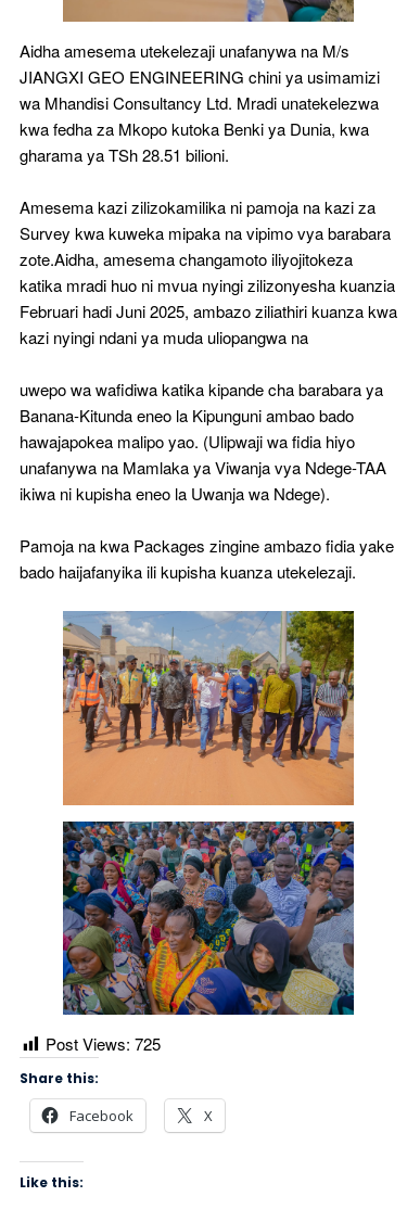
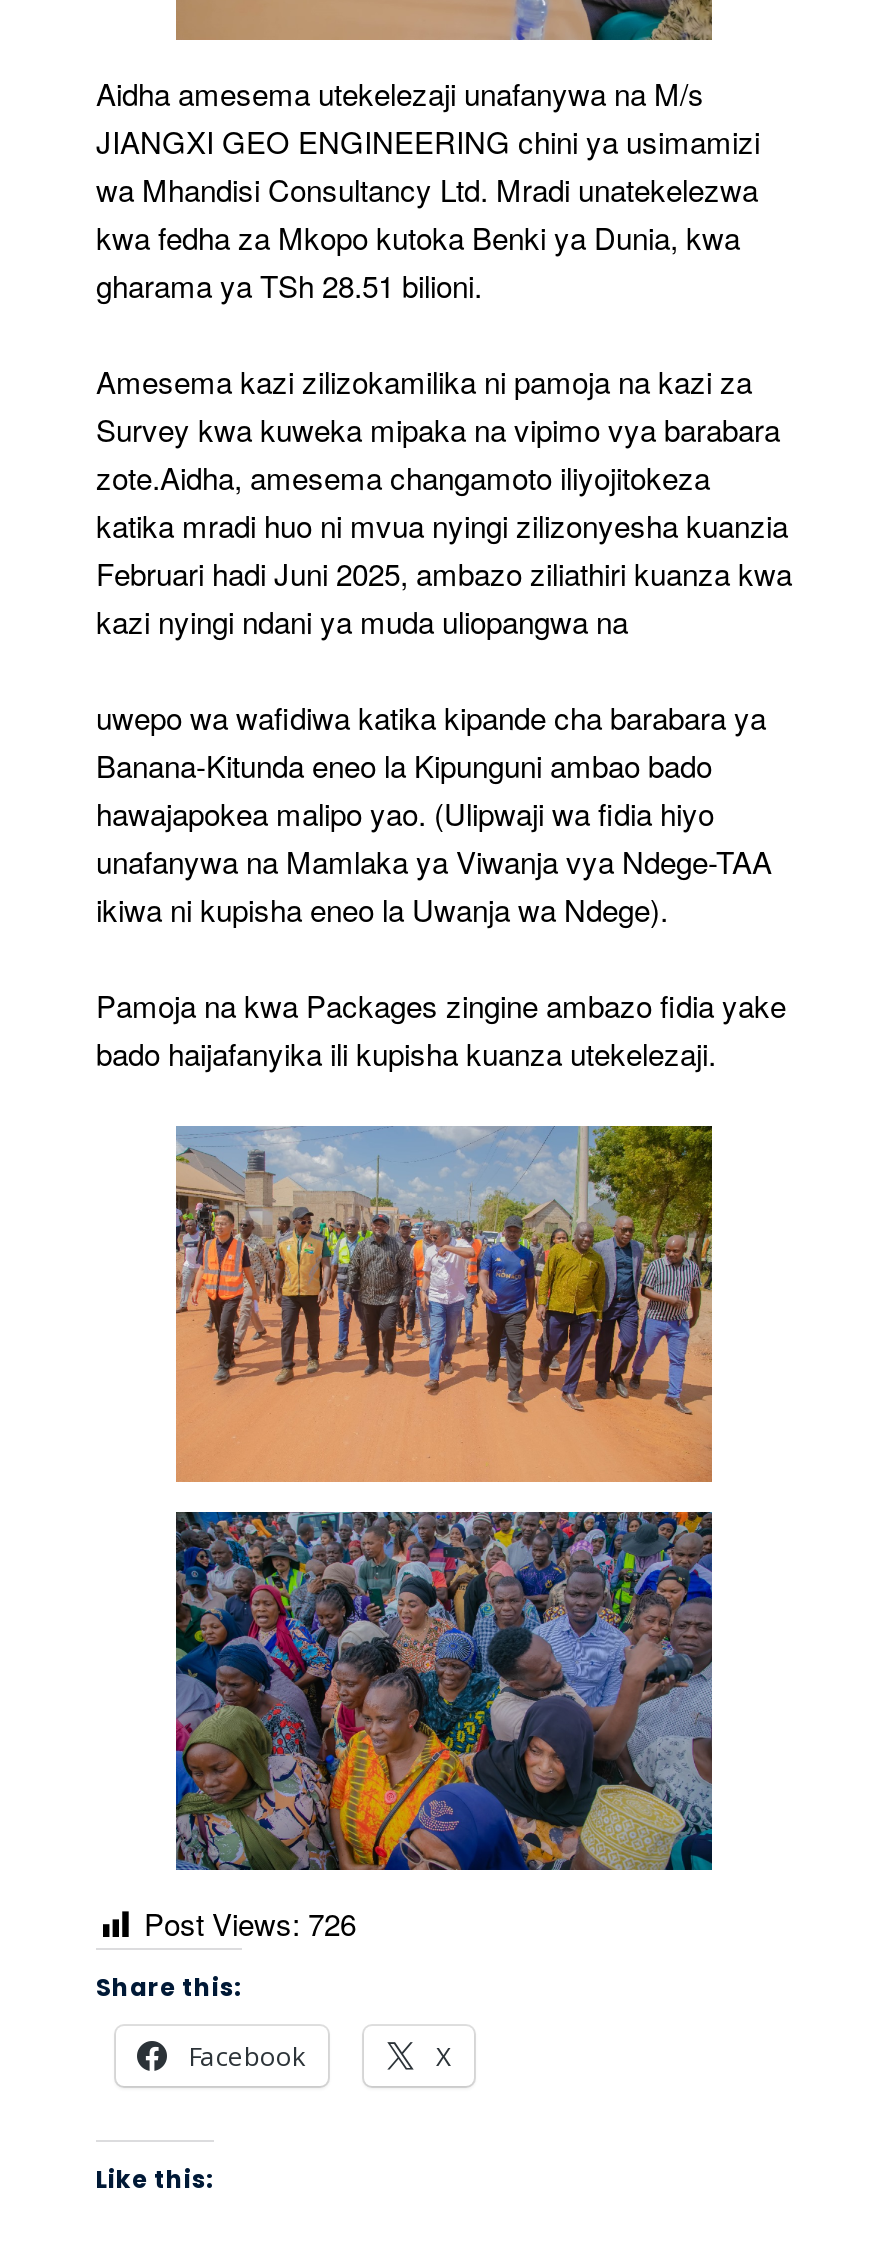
- Post Views: 725
+ Post Views: 726
